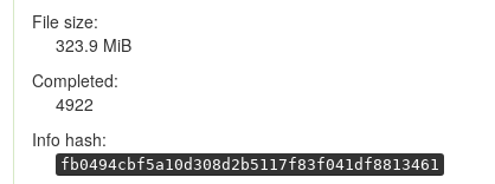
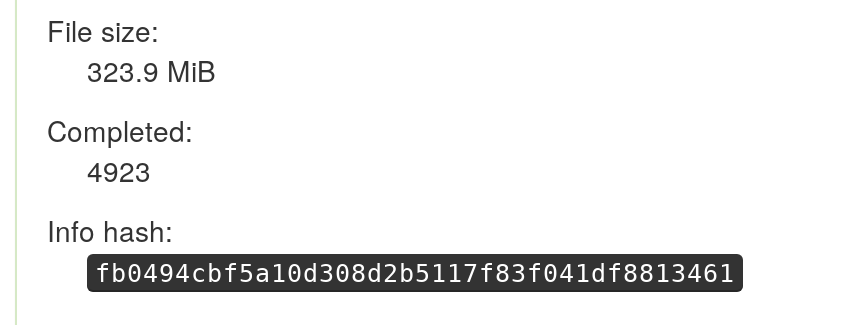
- 4922
+ 4923
